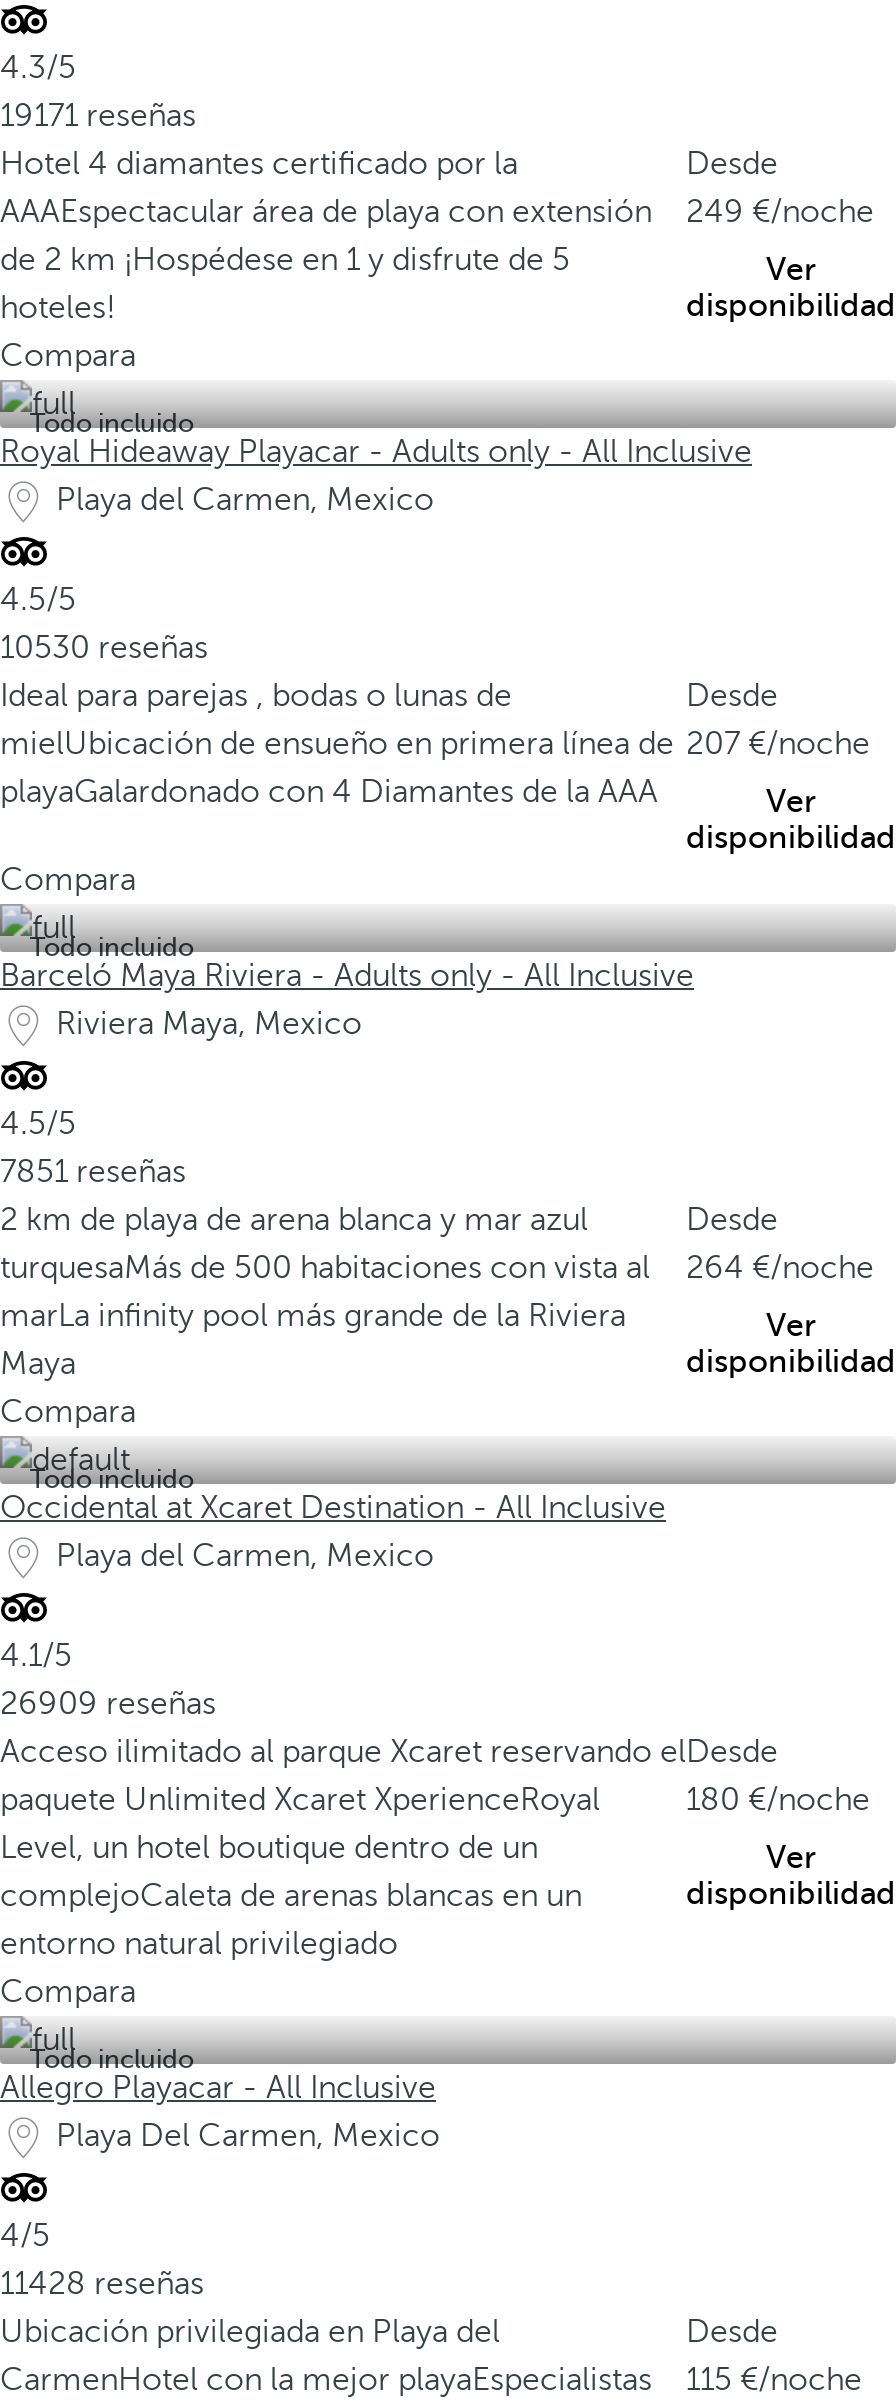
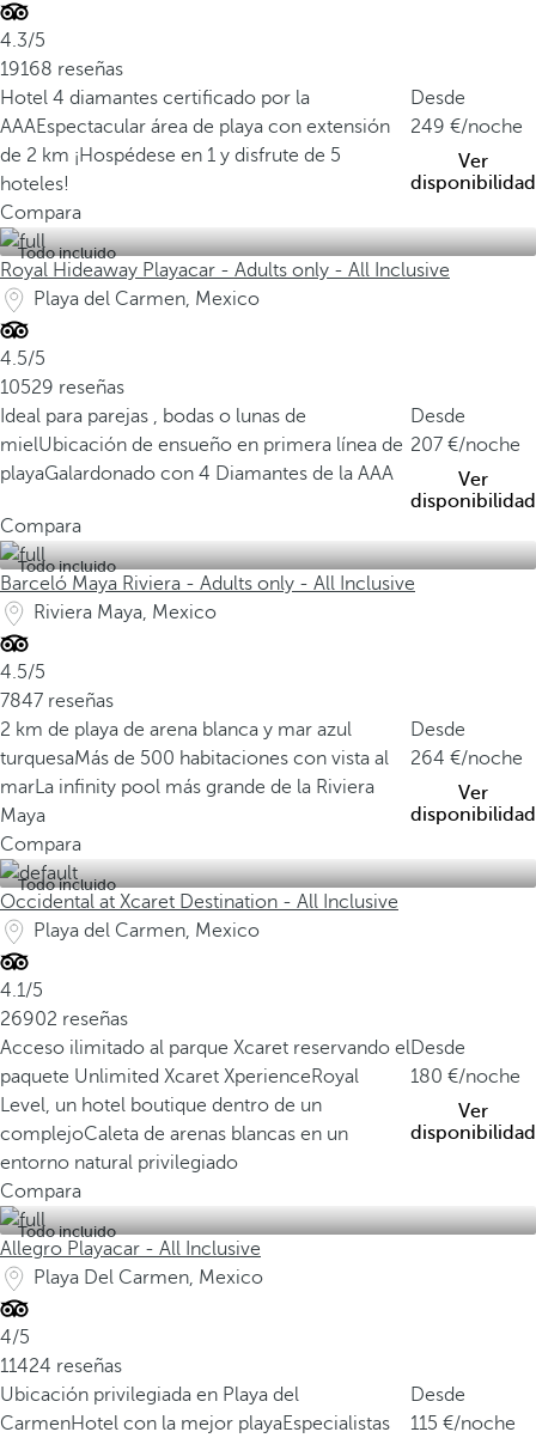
- 19171 reseñas
+ 19168 reseñas

- 10530 reseñas
+ 10529 reseñas

- 7851 reseñas
+ 7847 reseñas

- 26909 reseñas
+ 26902 reseñas

- 11428 reseñas
+ 11424 reseñas
